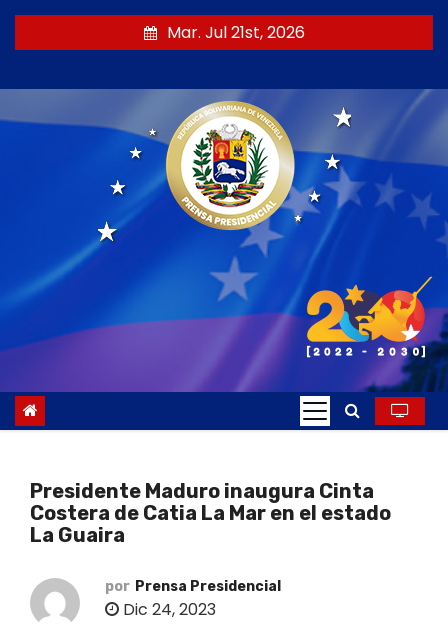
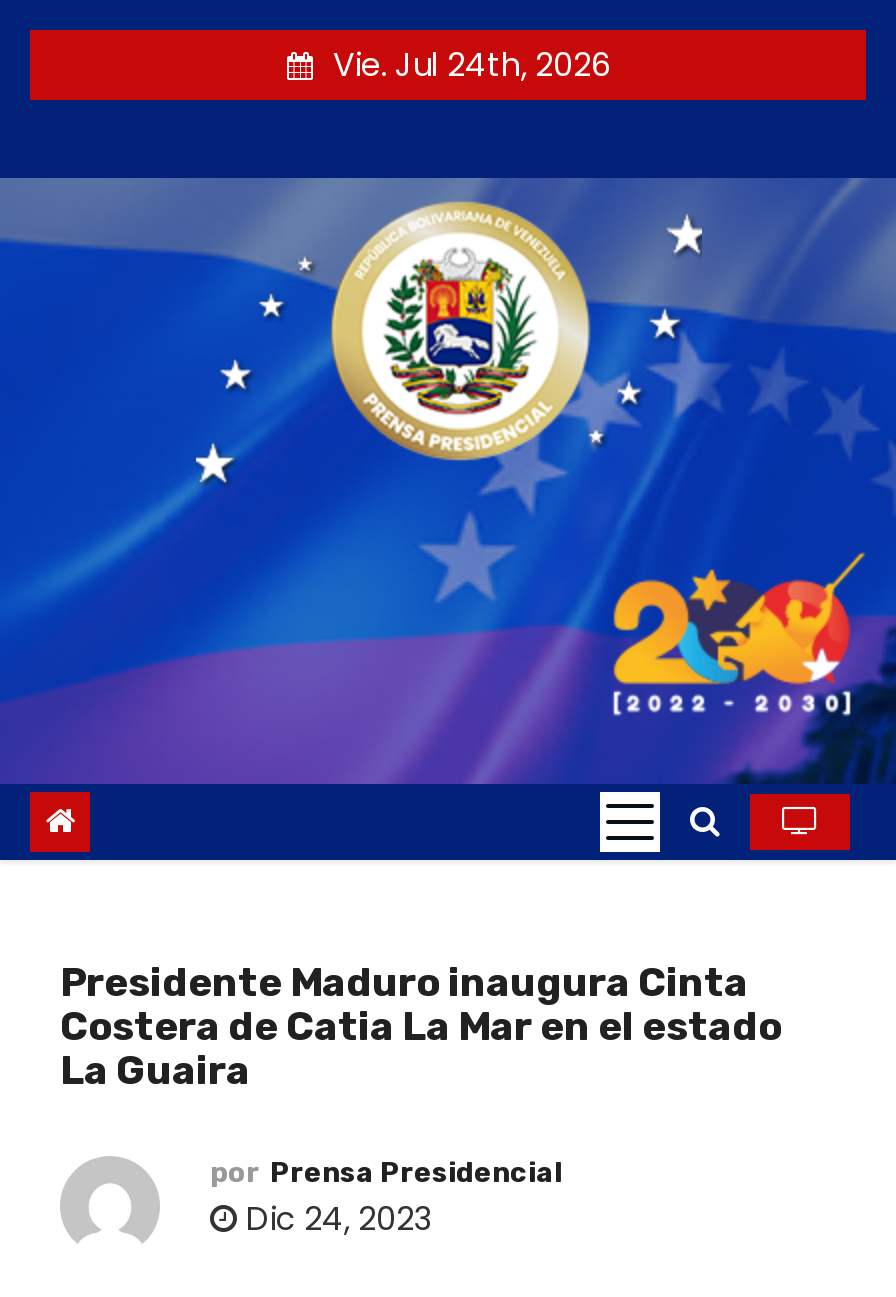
- Mar. Jul 21st, 2026
+ Vie. Jul 24th, 2026
